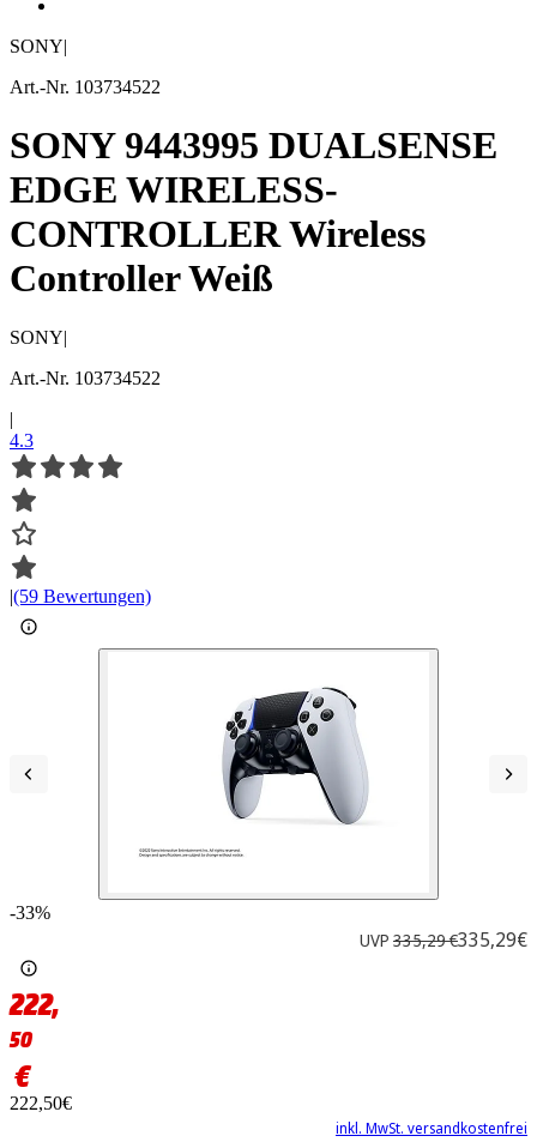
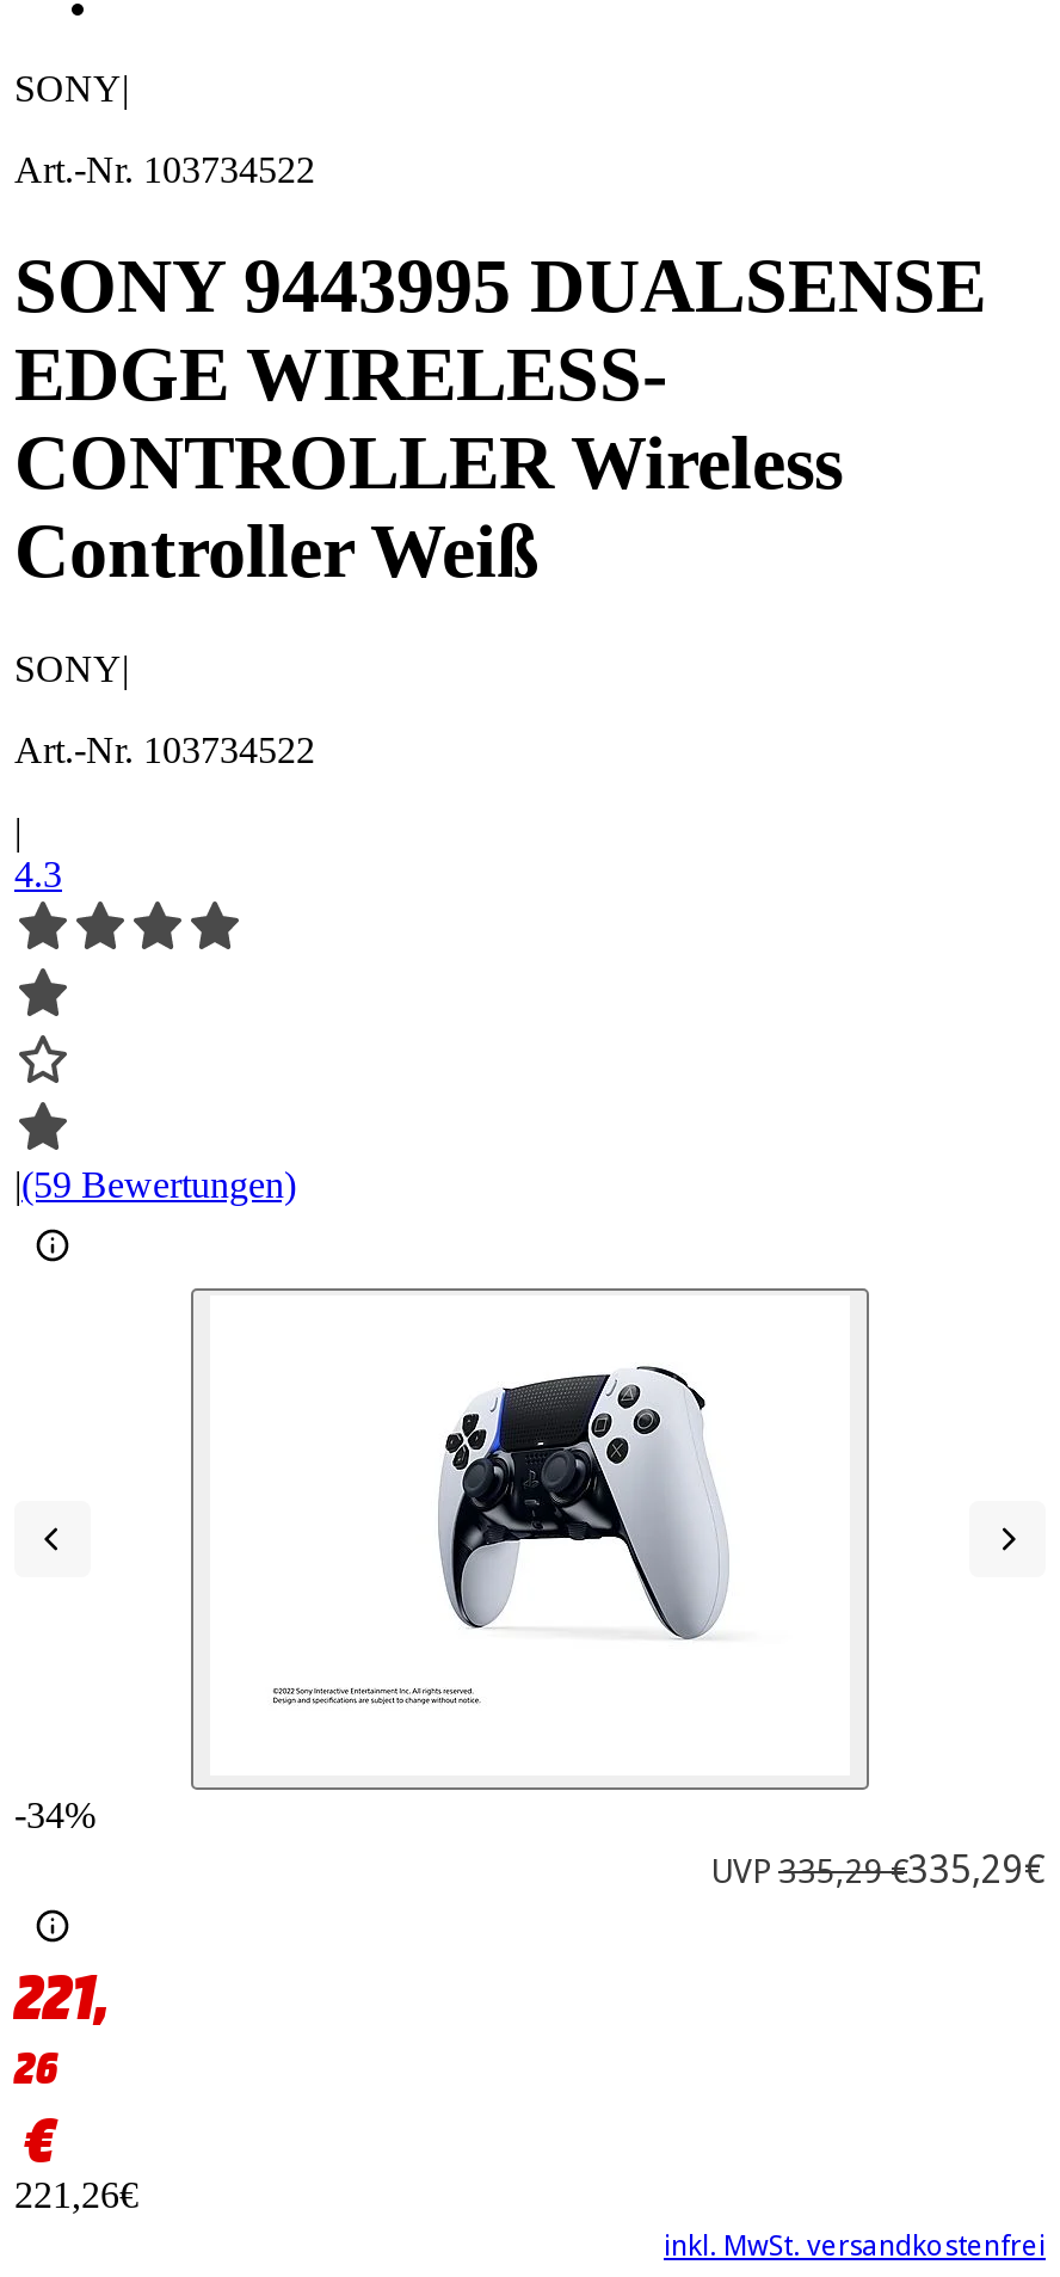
- -33%
+ -34%

- 222,
+ 221,

- 50
+ 26

- 222,50€
+ 221,26€
